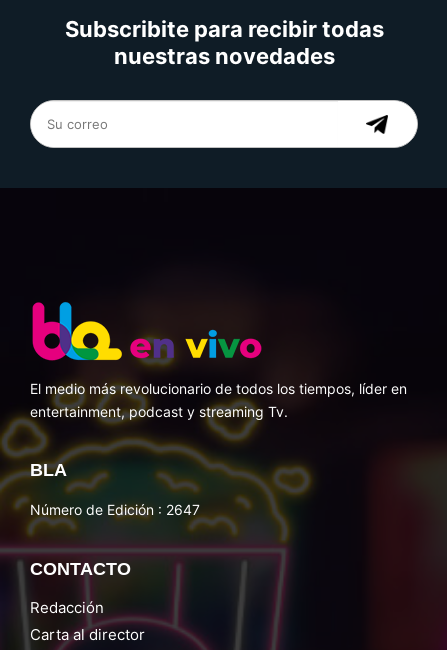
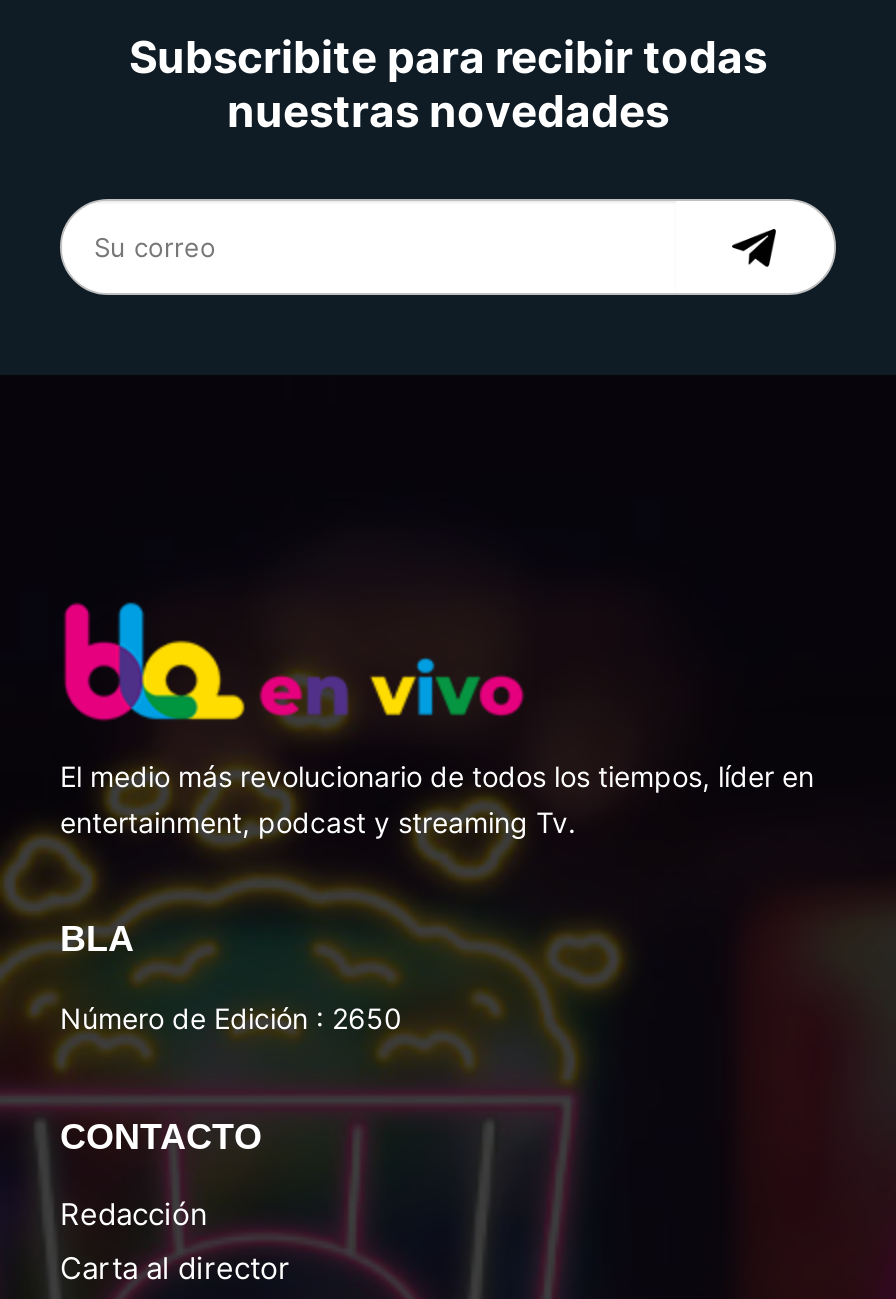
- Número de Edición : 2647
+ Número de Edición : 2650
